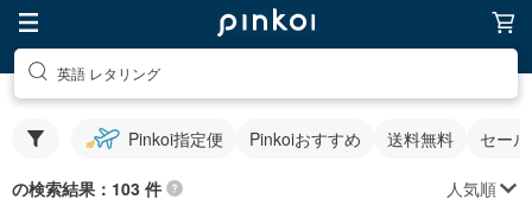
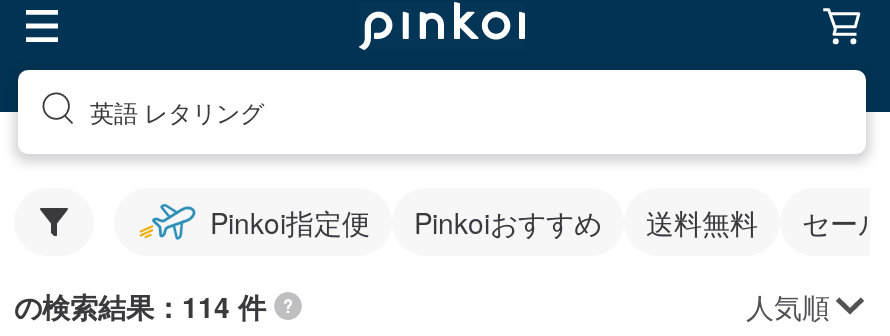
- の検索結果：103 件
+ の検索結果：114 件
